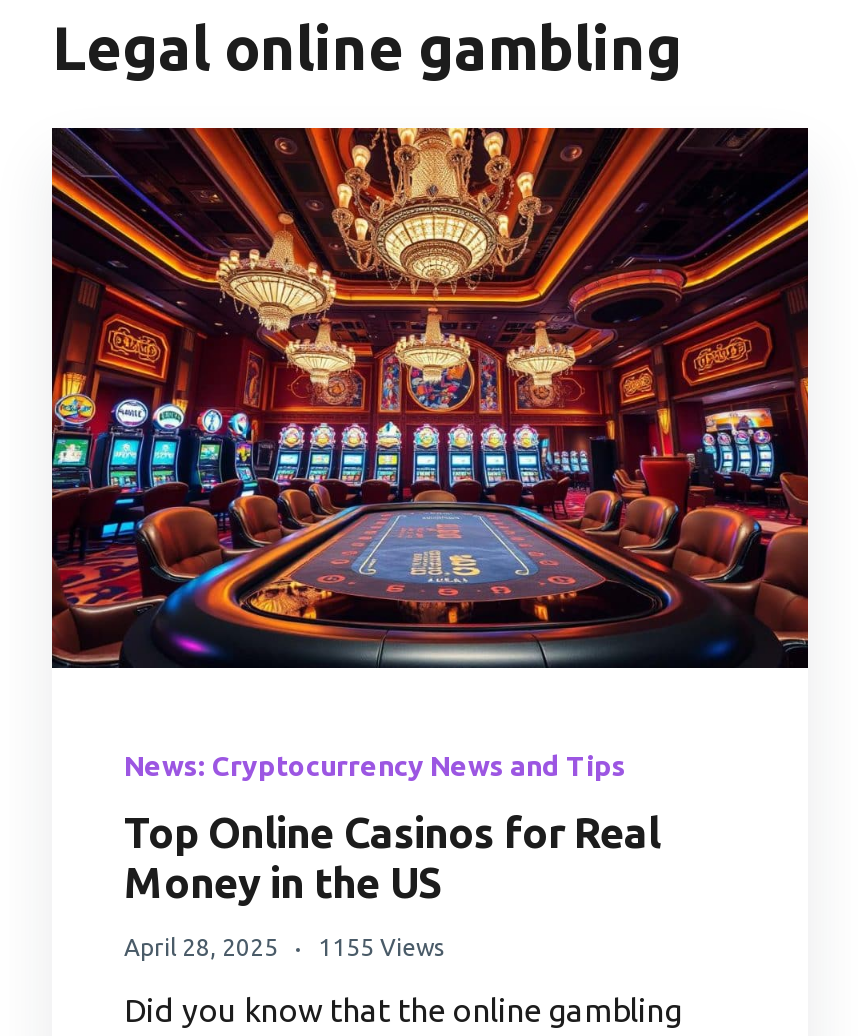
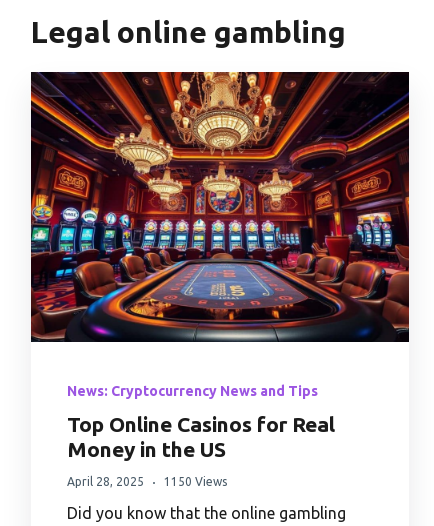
- April 28, 2025 1155 Views
+ April 28, 2025 1150 Views
